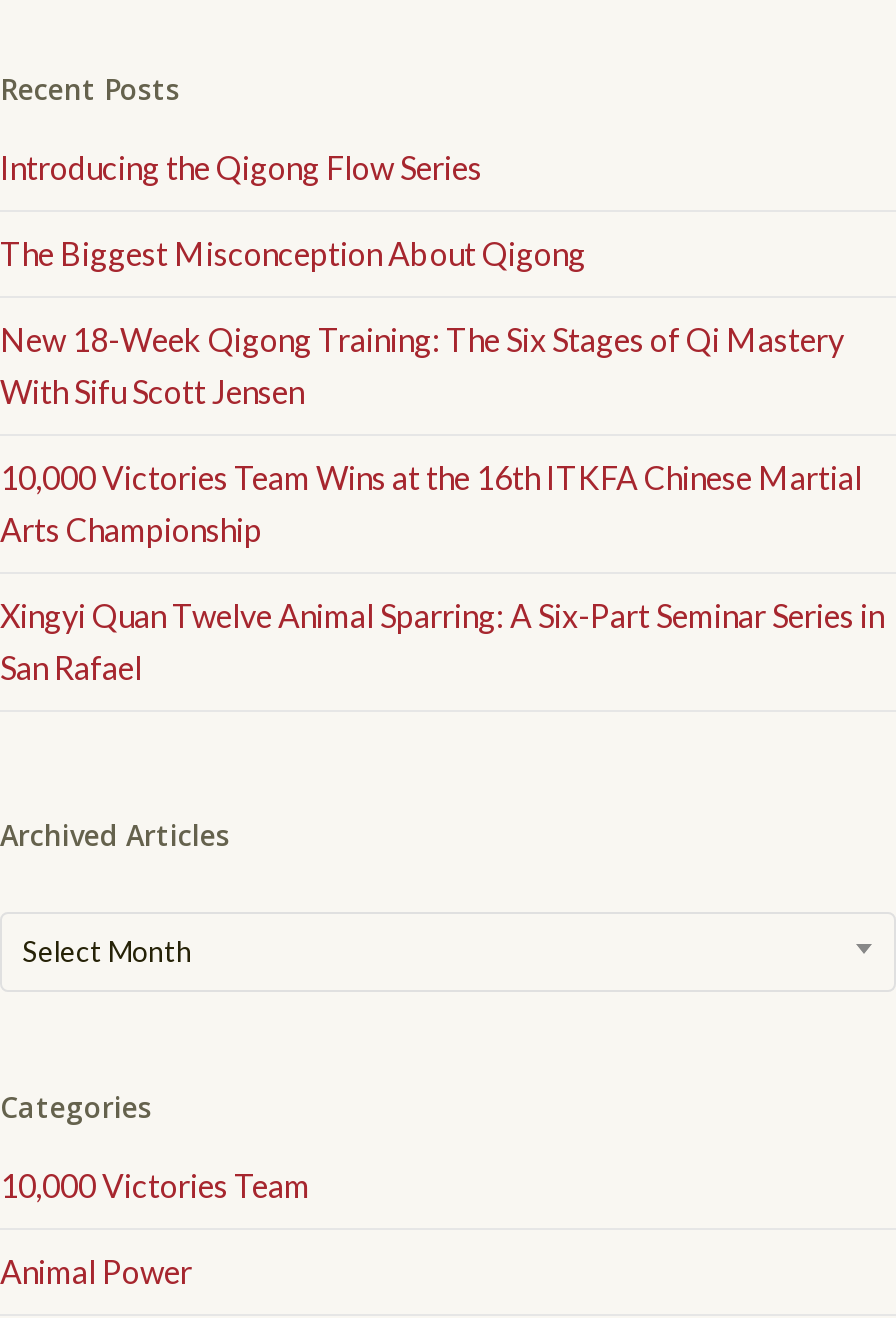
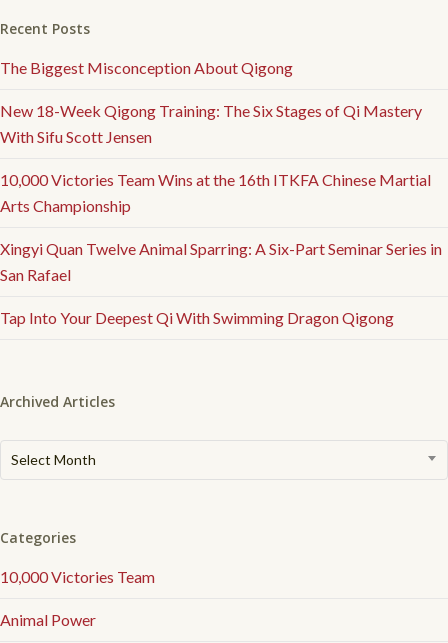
- Introducing the Qigong Flow Series

moved up: The Biggest Misconception About Qigong | New 18-Week Qigong Training: The Six Stages of Qi Mastery | With Sifu Scott Jensen | 10,000 Victories Team Wins at the 16th ITKFA Chinese Martial | Arts Championship | Xingyi Quan Twelve Animal Sparring: A Six-Part Seminar Series in | San Rafael

+ Tap Into Your Deepest Qi With Swimming Dragon Qigong
